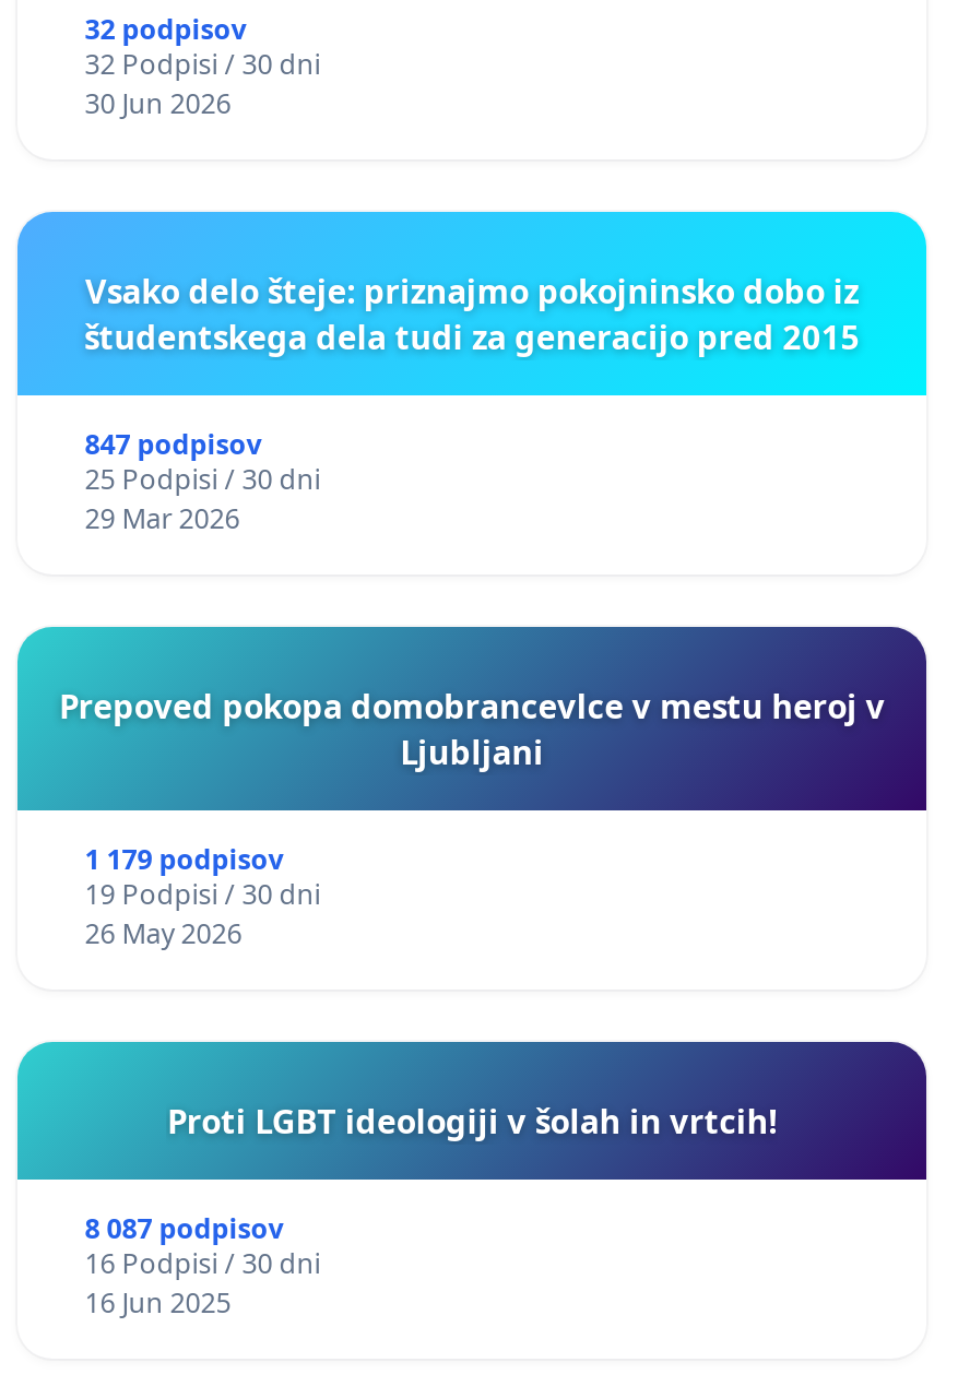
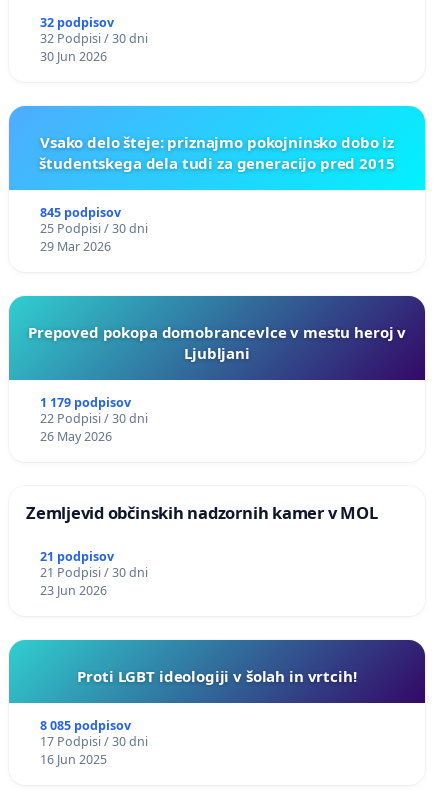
- 847 podpisov
+ 845 podpisov

- 19 Podpisi / 30 dni
+ 22 Podpisi / 30 dni

+ Zemljevid občinskih nadzornih kamer v MOL
+ 21 podpisov
+ 21 Podpisi / 30 dni
+ 23 Jun 2026

- 8 087 podpisov
+ 8 085 podpisov

- 16 Podpisi / 30 dni
+ 17 Podpisi / 30 dni
